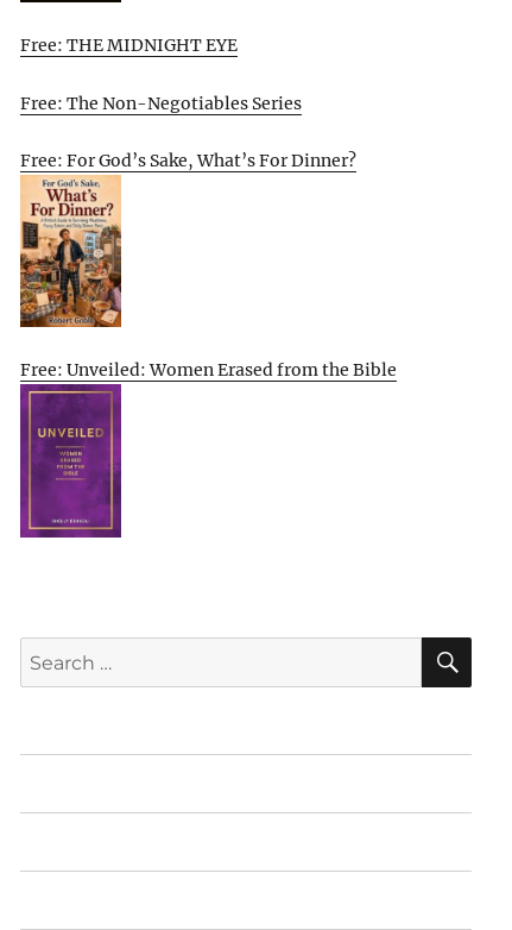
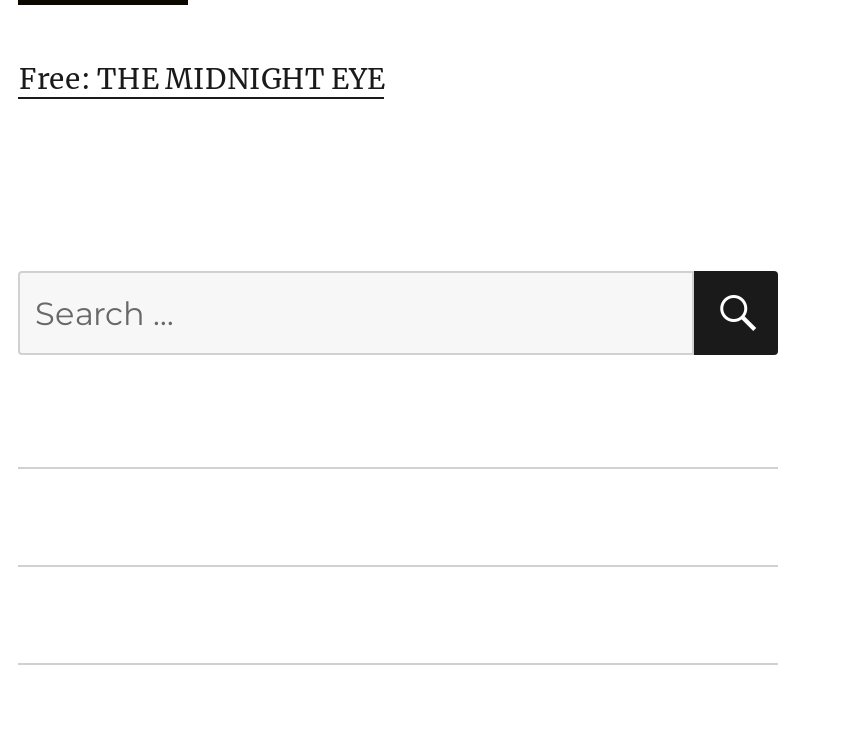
- Free: The Non-Negotiables Series
- Free: For God’s Sake, What’s For Dinner?

- [image]
- Free: Unveiled: Women Erased from the Bible

- [image]
